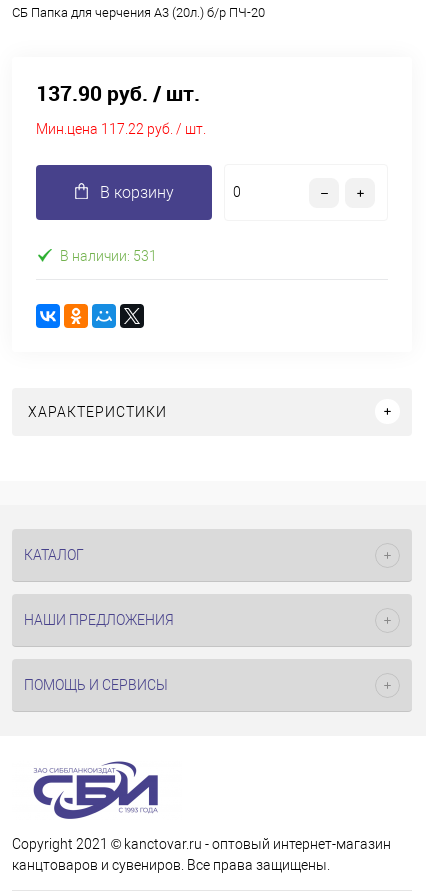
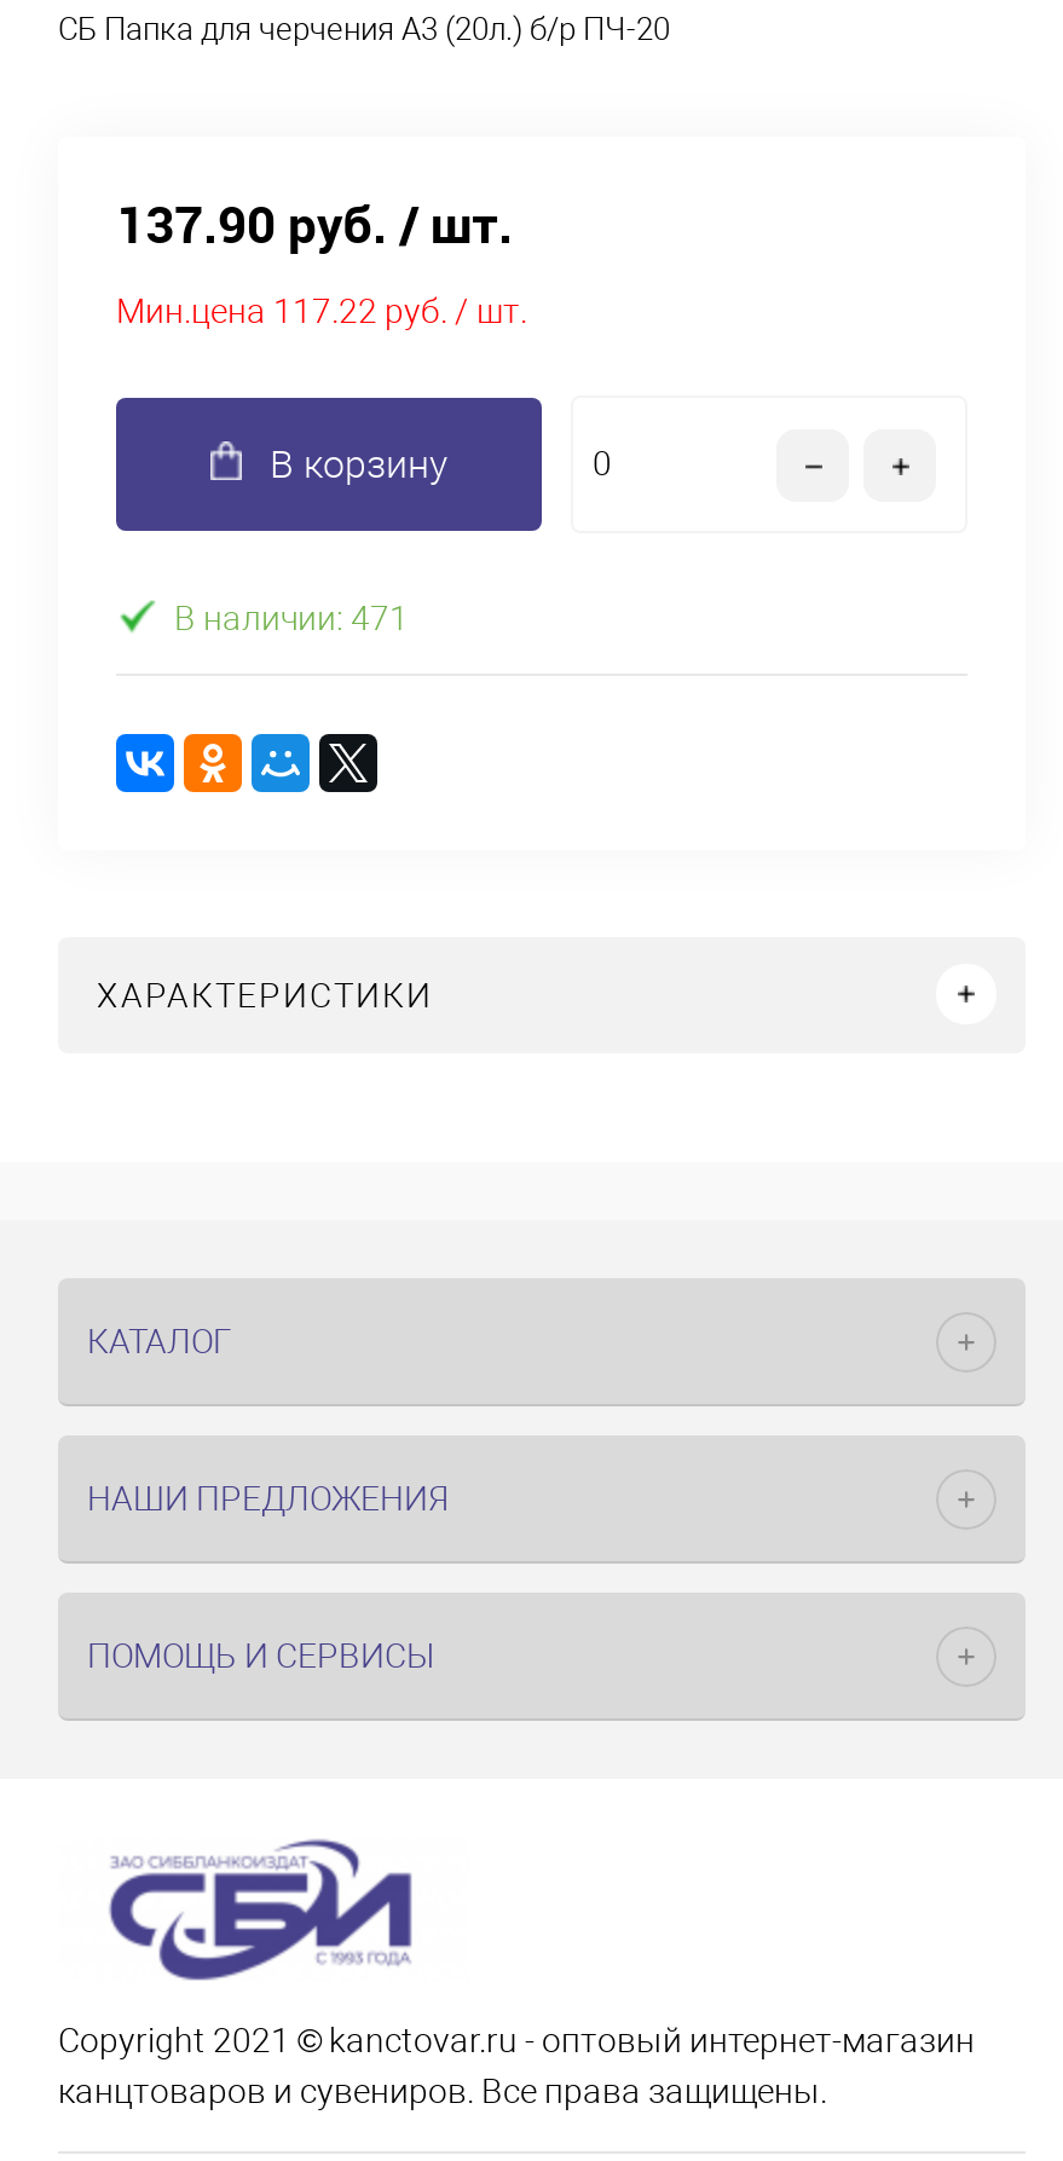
- В наличии: 531
+ В наличии: 471
